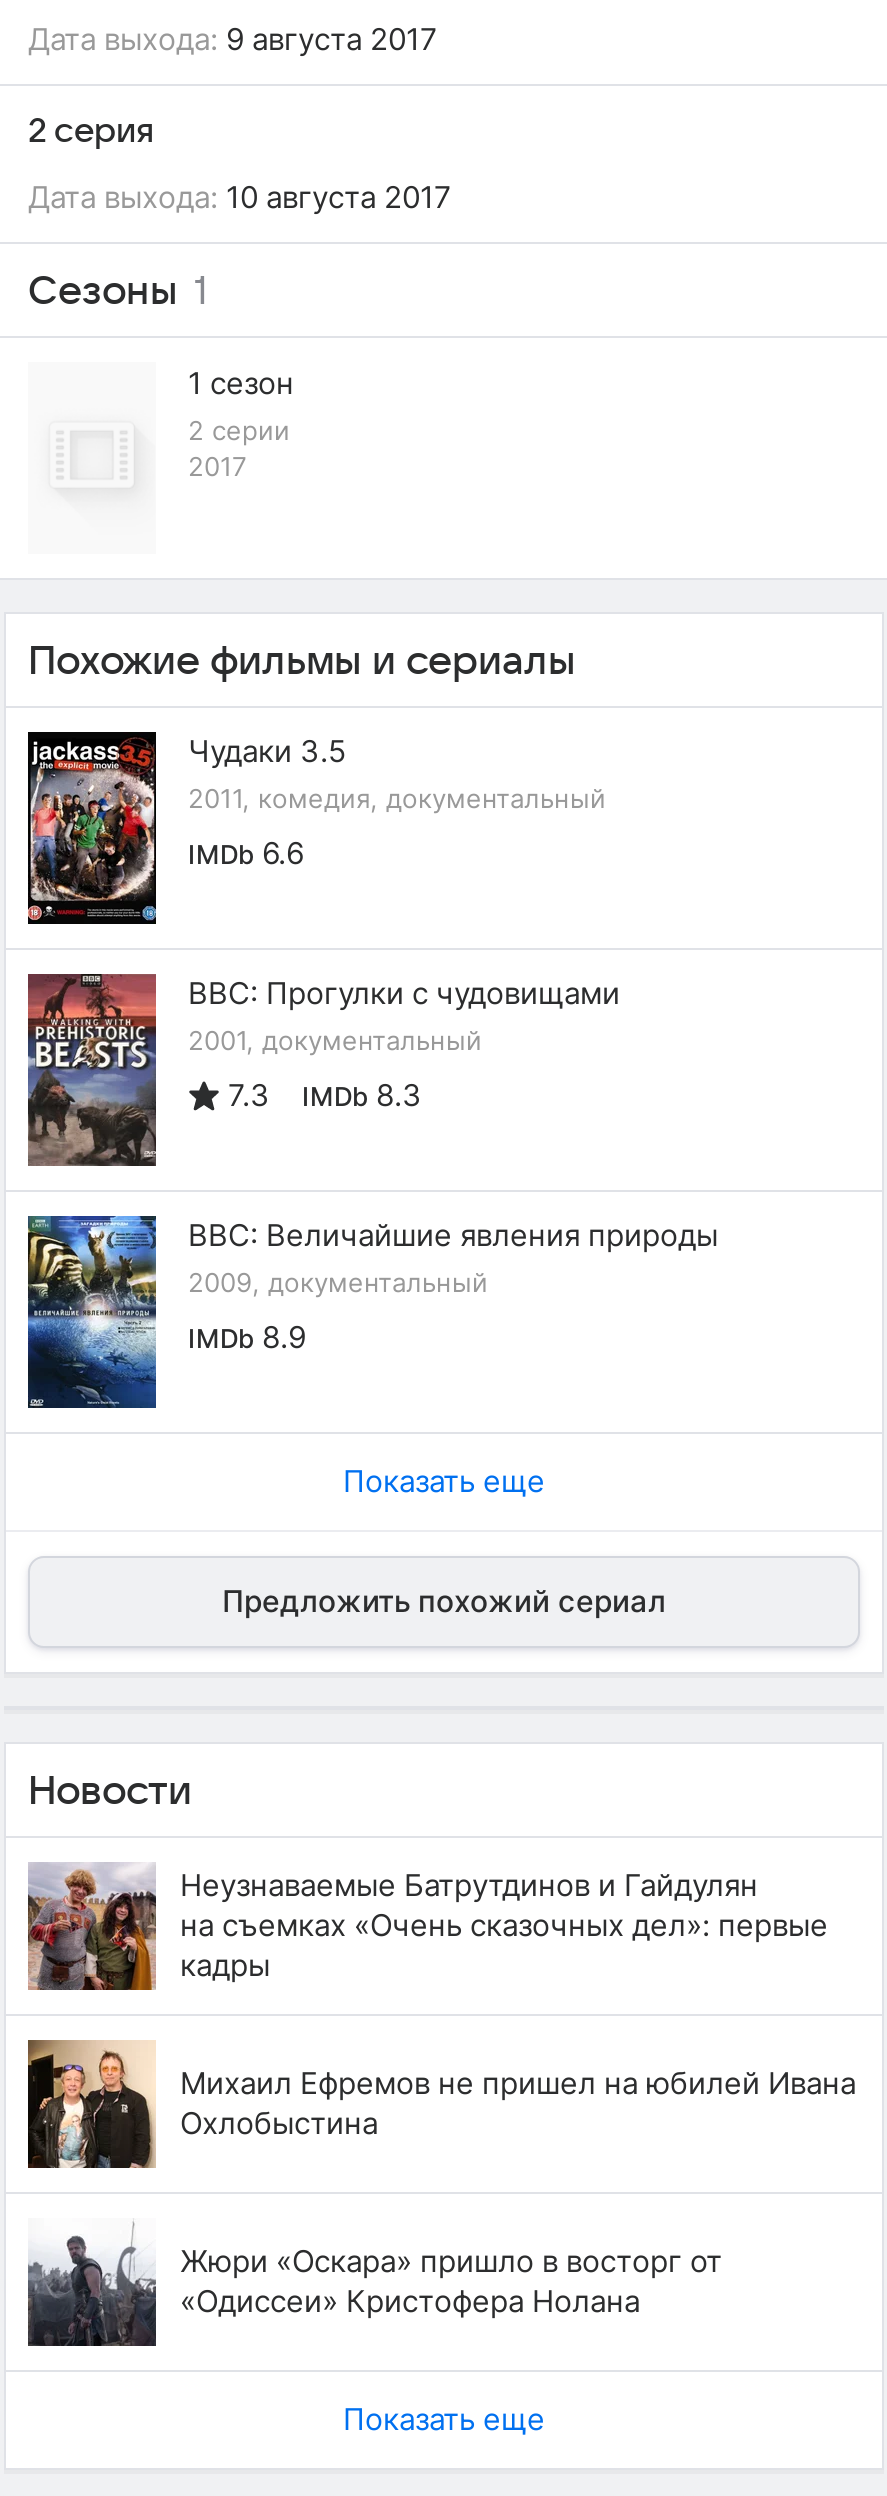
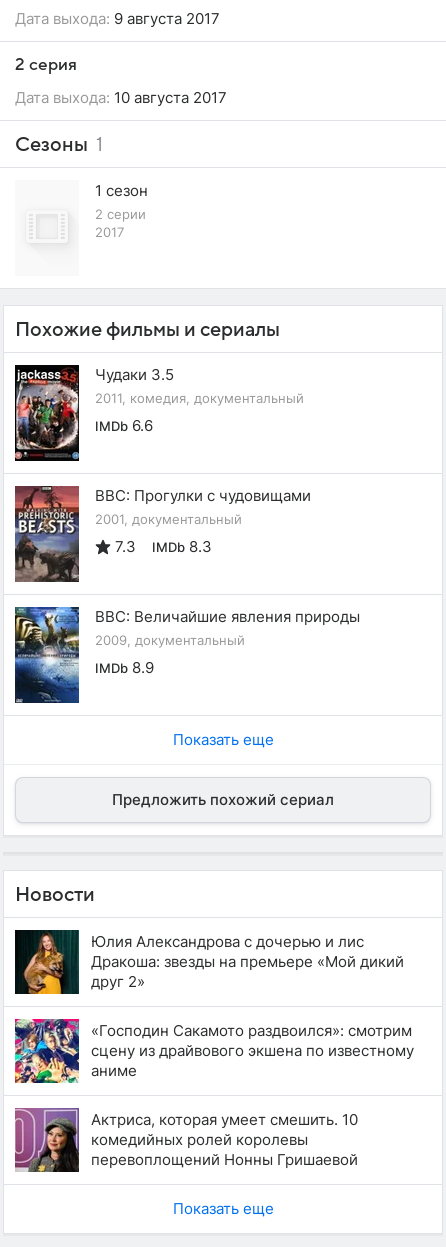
- [image]
- Неузнаваемые Батрутдинов и Гайдулян
- на съемках «Очень сказочных дел»: первые
- кадры
+ [image]
+ Юлия Александрова с дочерью и лис
+ Дракоша: звезды на премьере «Мой дикий
+ друг 2»

- [image]
- Михаил Ефремов не пришел на юбилей Ивана
- Охлобыстина
+ [image]
+ «Господин Сакамото раздвоился»: смотрим
+ сцену из драйвового экшена по известному
+ аниме

- [image]
- Жюри «Оскара» пришло в восторг от
- «Одиссеи» Кристофера Нолана
+ [image]
+ Актриса, которая умеет смешить. 10
+ комедийных ролей королевы
+ перевоплощений Нонны Гришаевой
